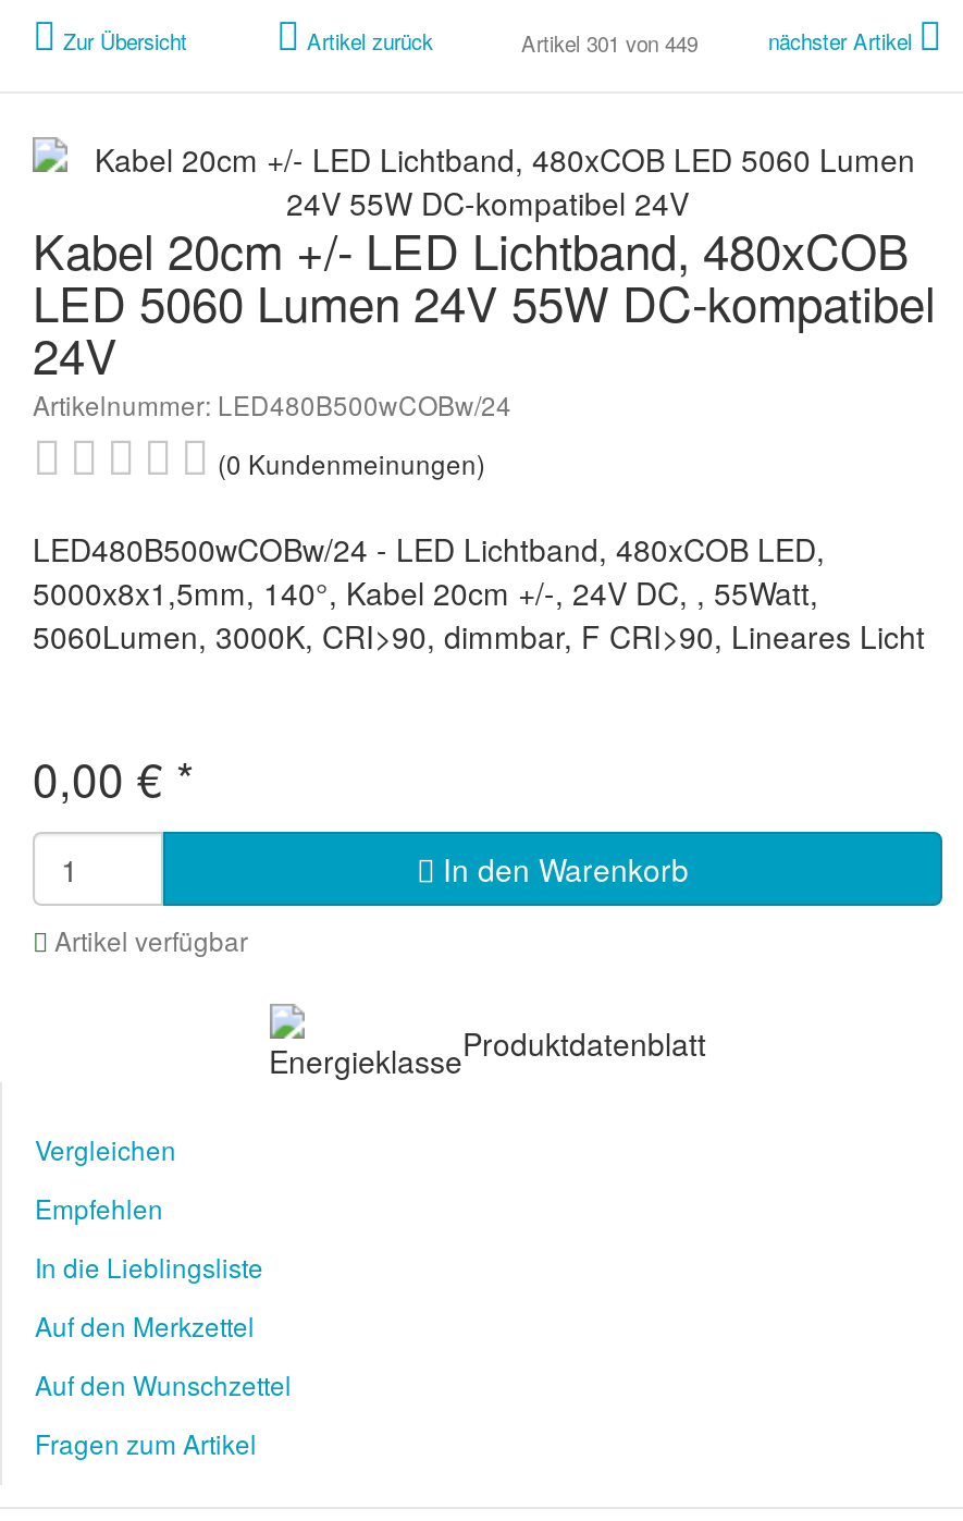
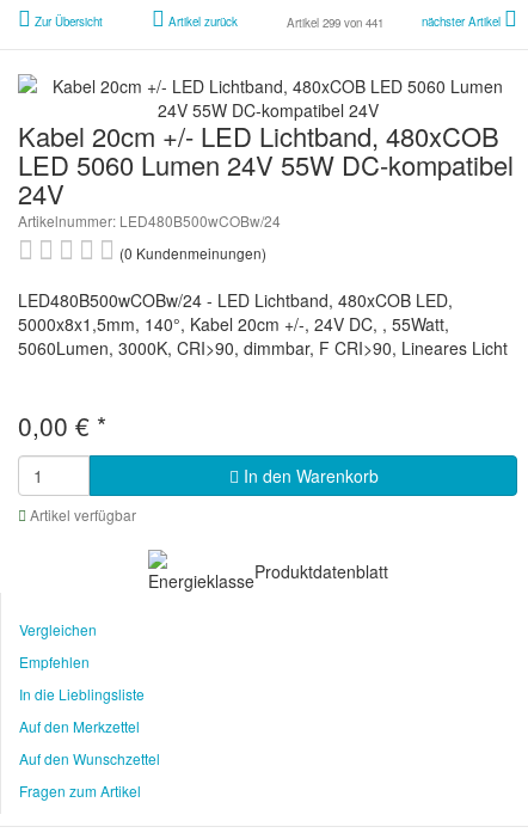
- Artikel 301 von 449
+ Artikel 299 von 441
